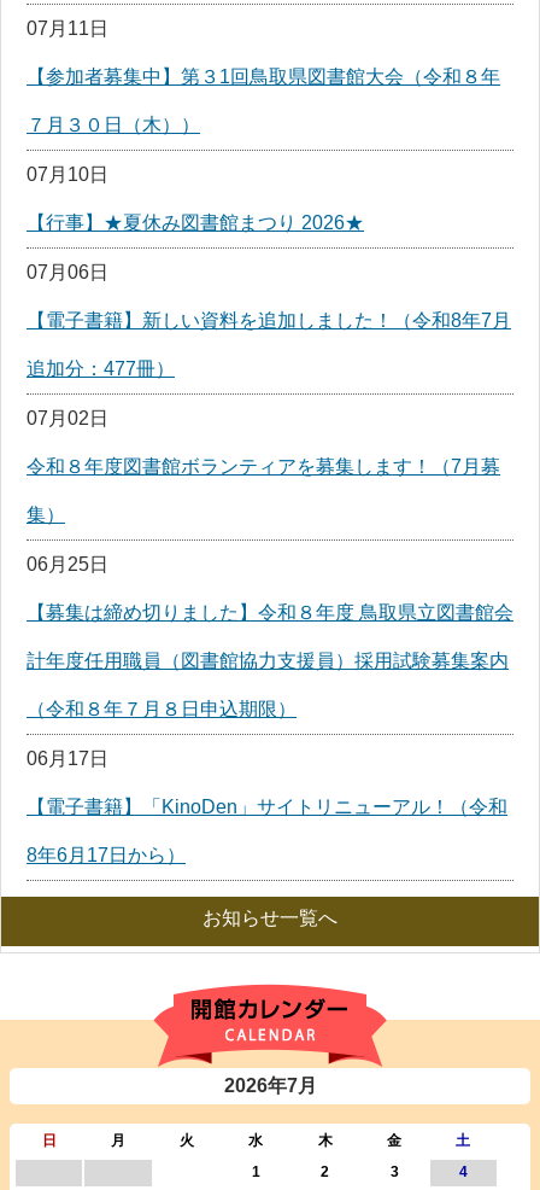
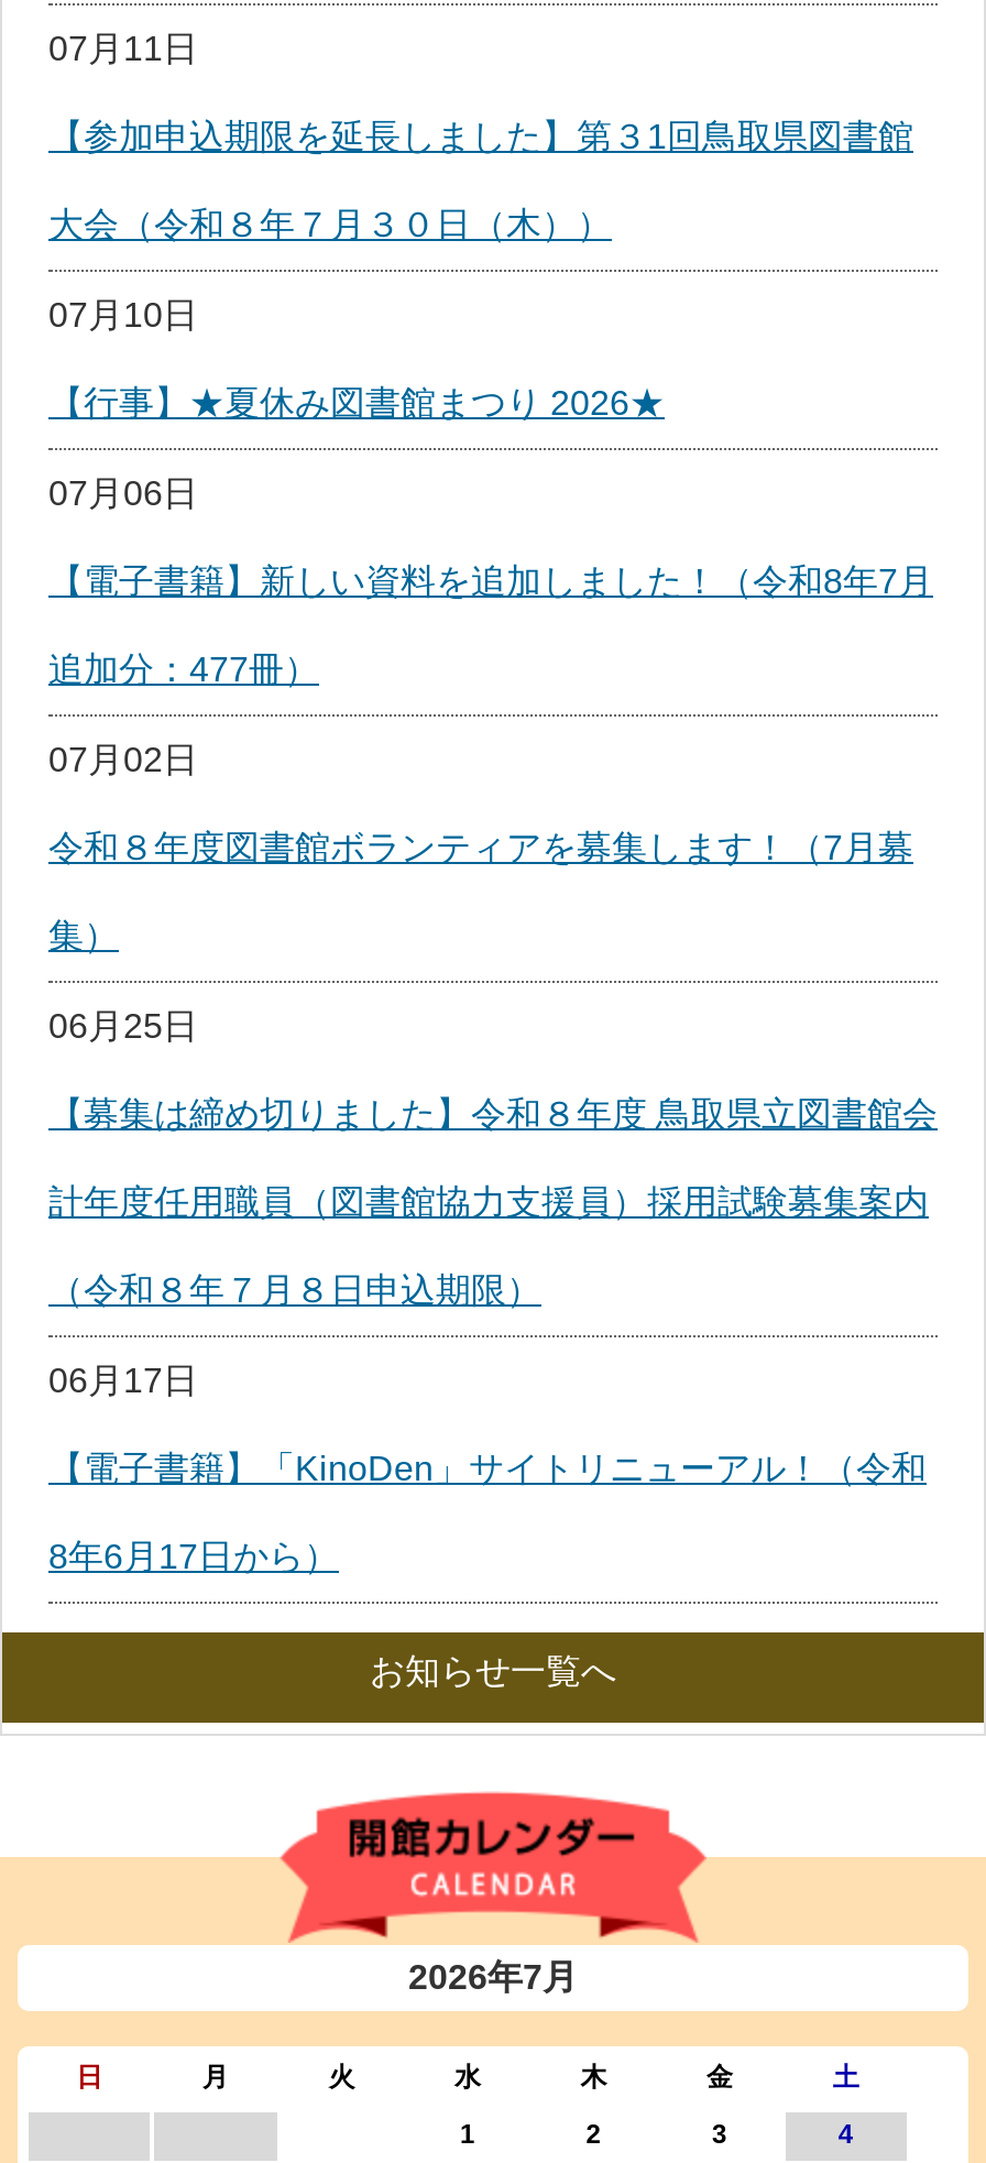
- 【参加者募集中】第３1回鳥取県図書館大会（令和８年
+ 【参加申込期限を延長しました】第３1回鳥取県図書館

- ７月３０日（木））
+ 大会（令和８年７月３０日（木））
